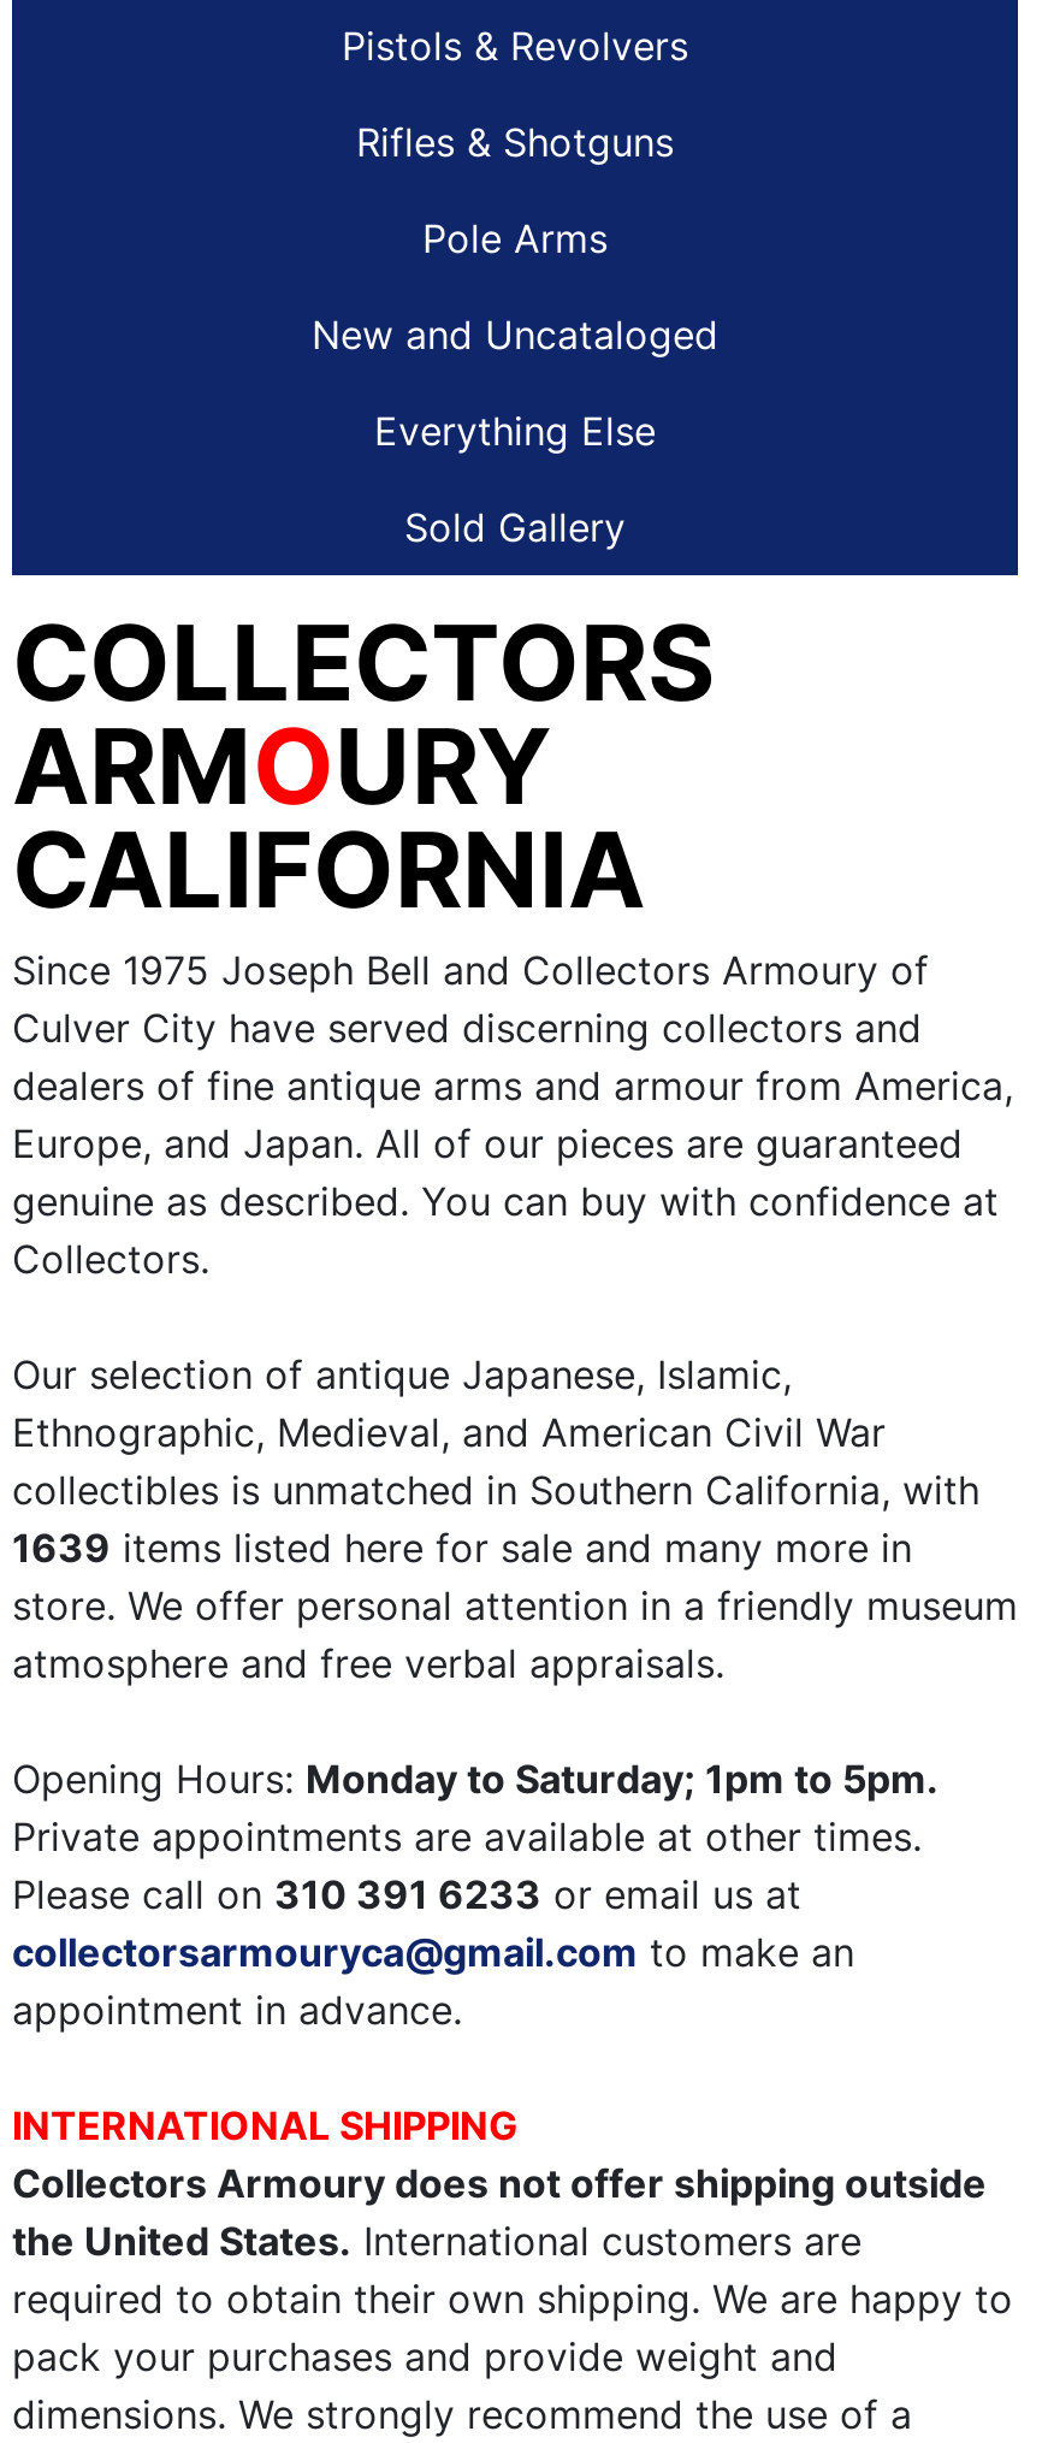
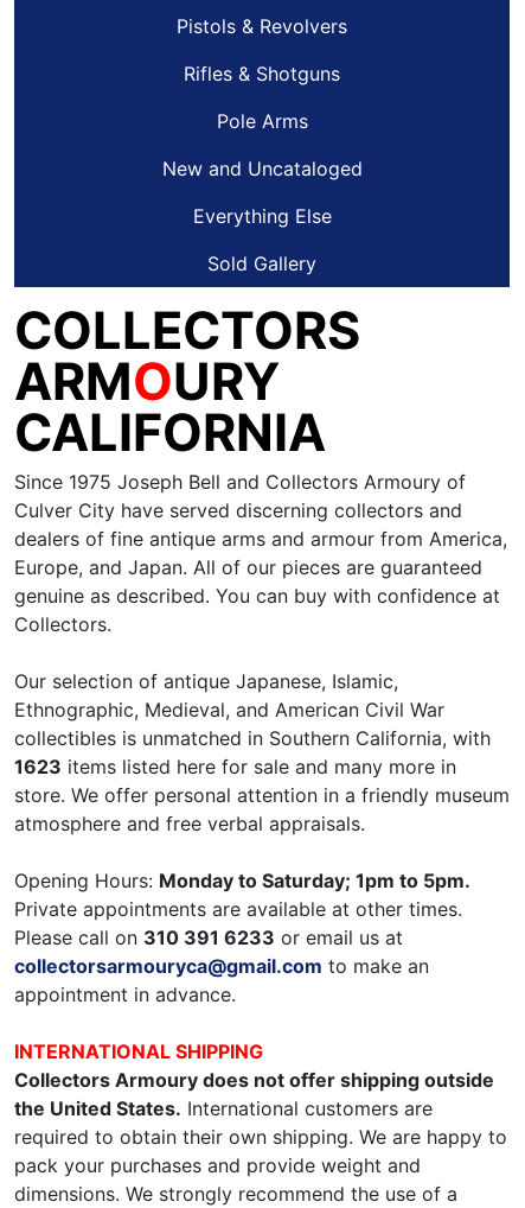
- 1639 items listed here for sale and many more in
+ 1623 items listed here for sale and many more in
